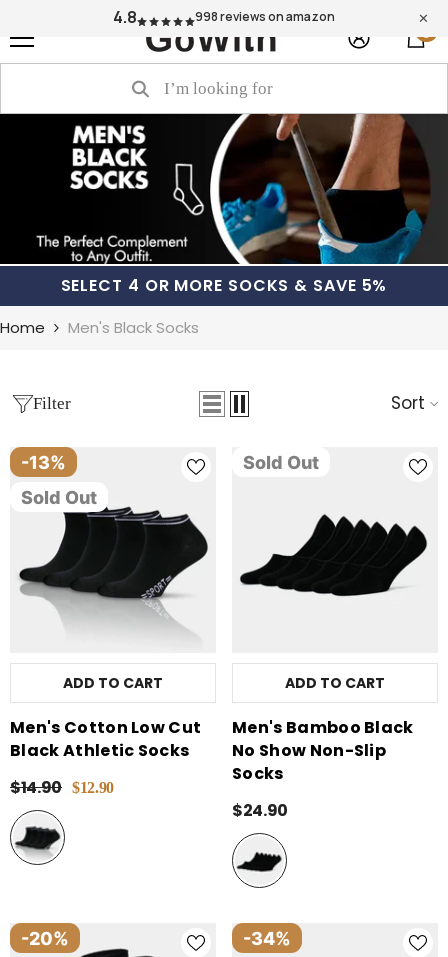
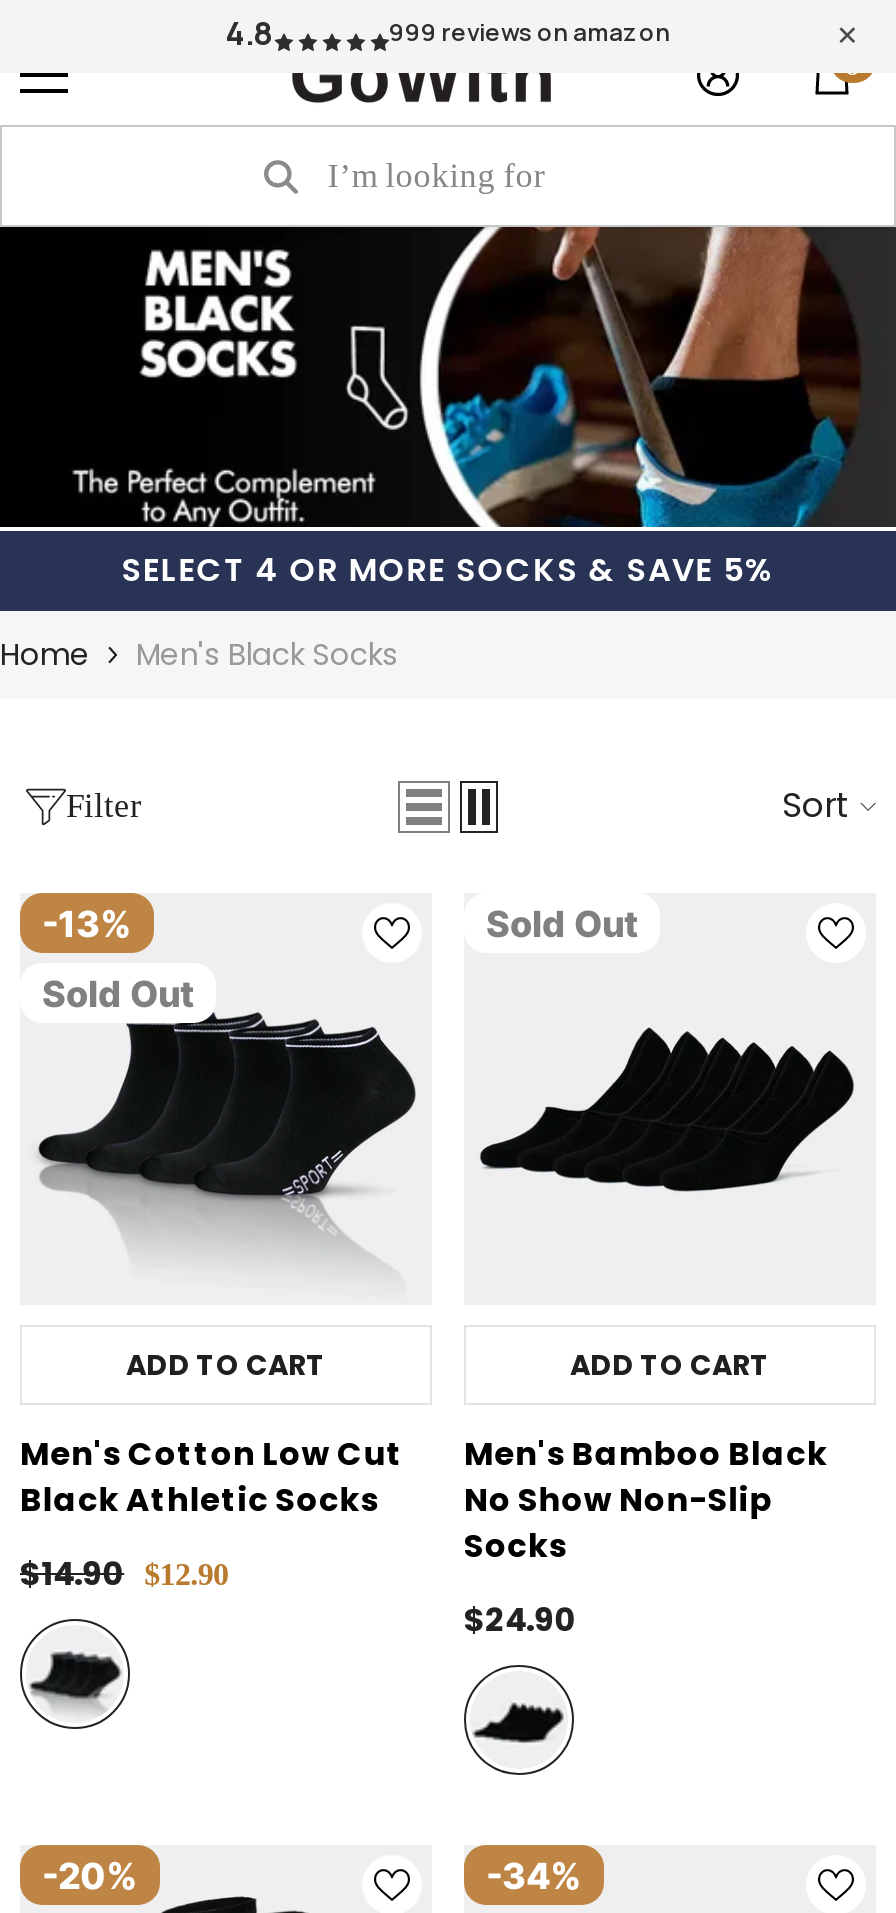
- 998 reviews on amazon
+ 999 reviews on amazon
